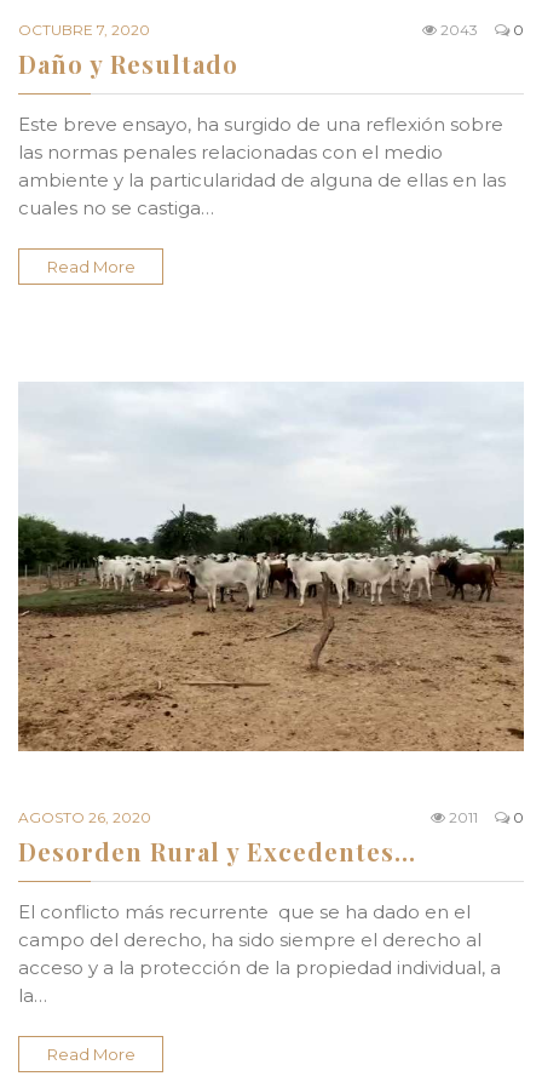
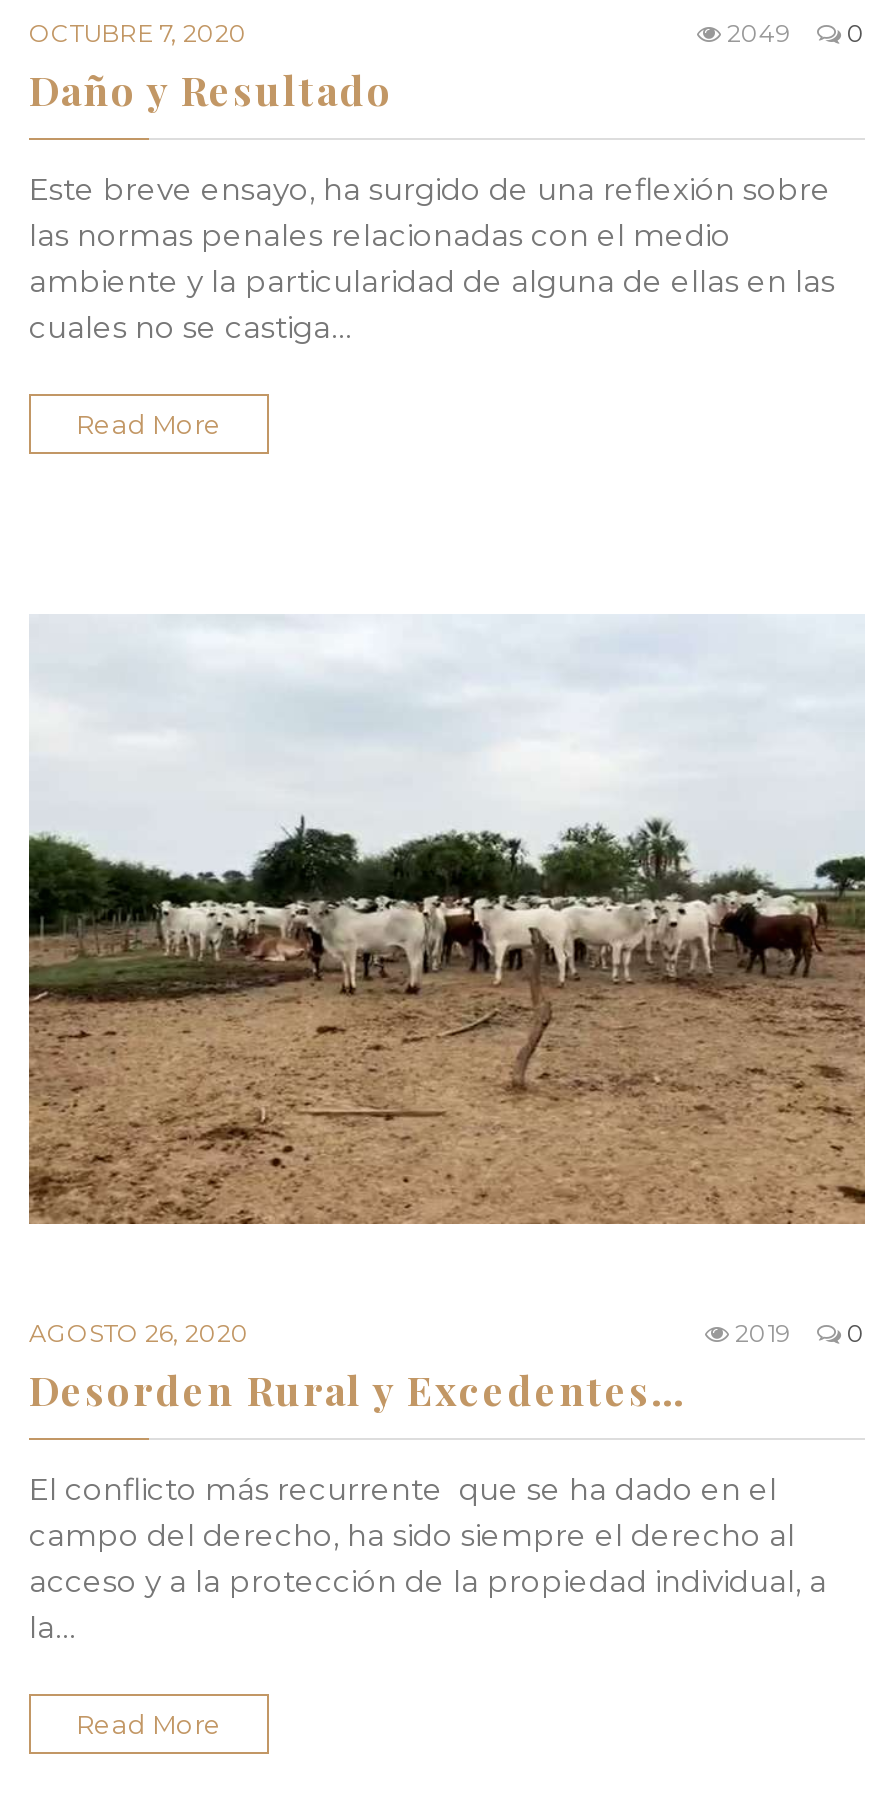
- 2043 0
+ 2049 0

- 2011 0
+ 2019 0
